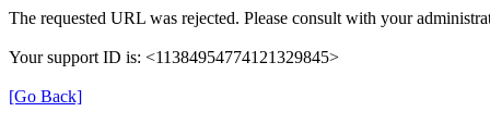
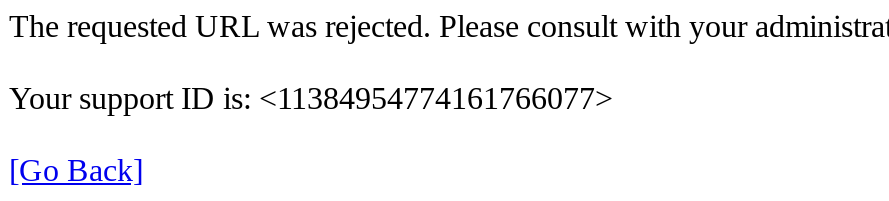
- Your support ID is: <11384954774121329845>
+ Your support ID is: <11384954774161766077>
